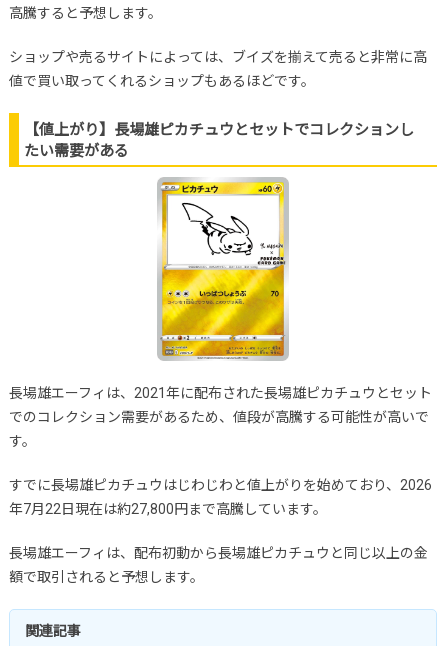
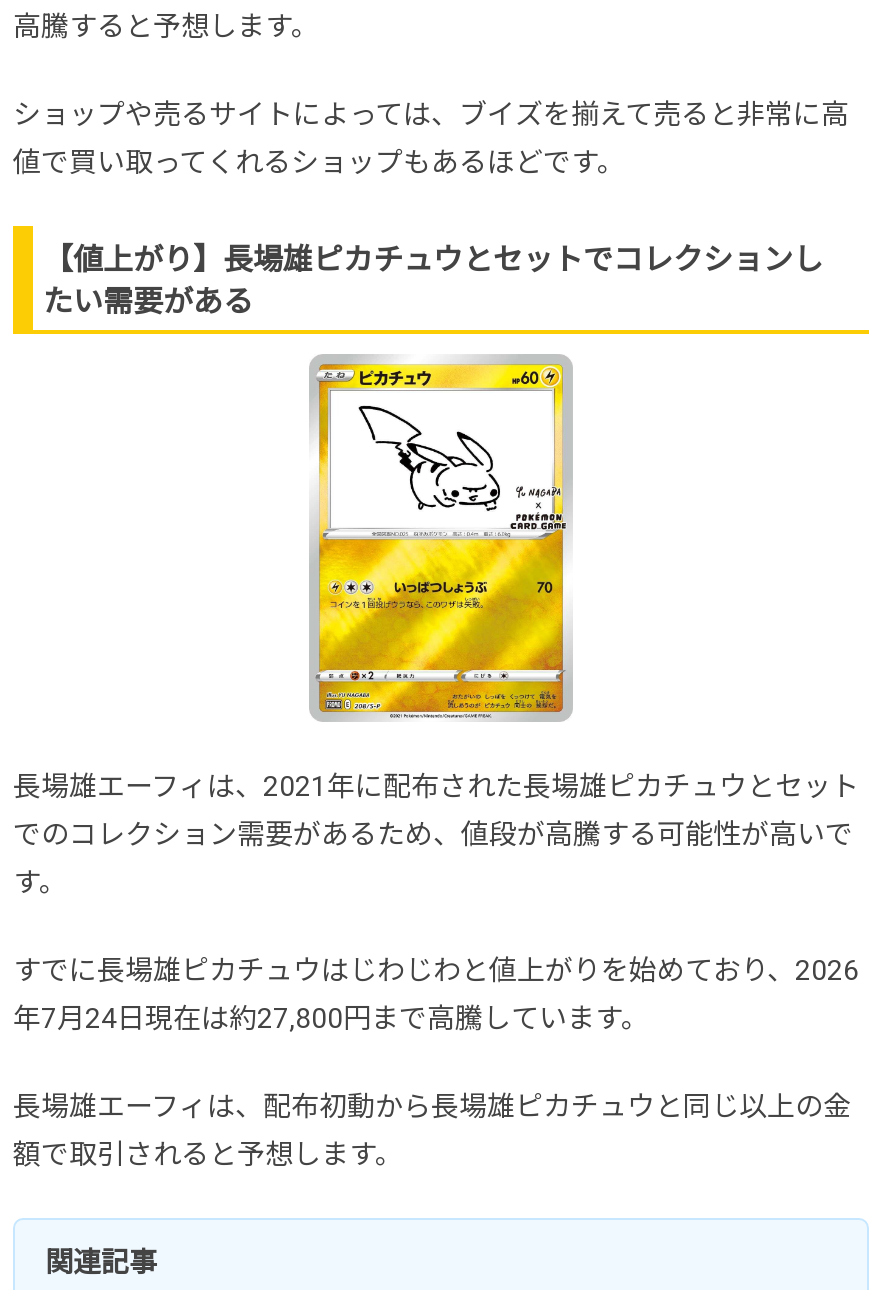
- 年7月22日現在は約27,800円まで高騰しています。
+ 年7月24日現在は約27,800円まで高騰しています。
